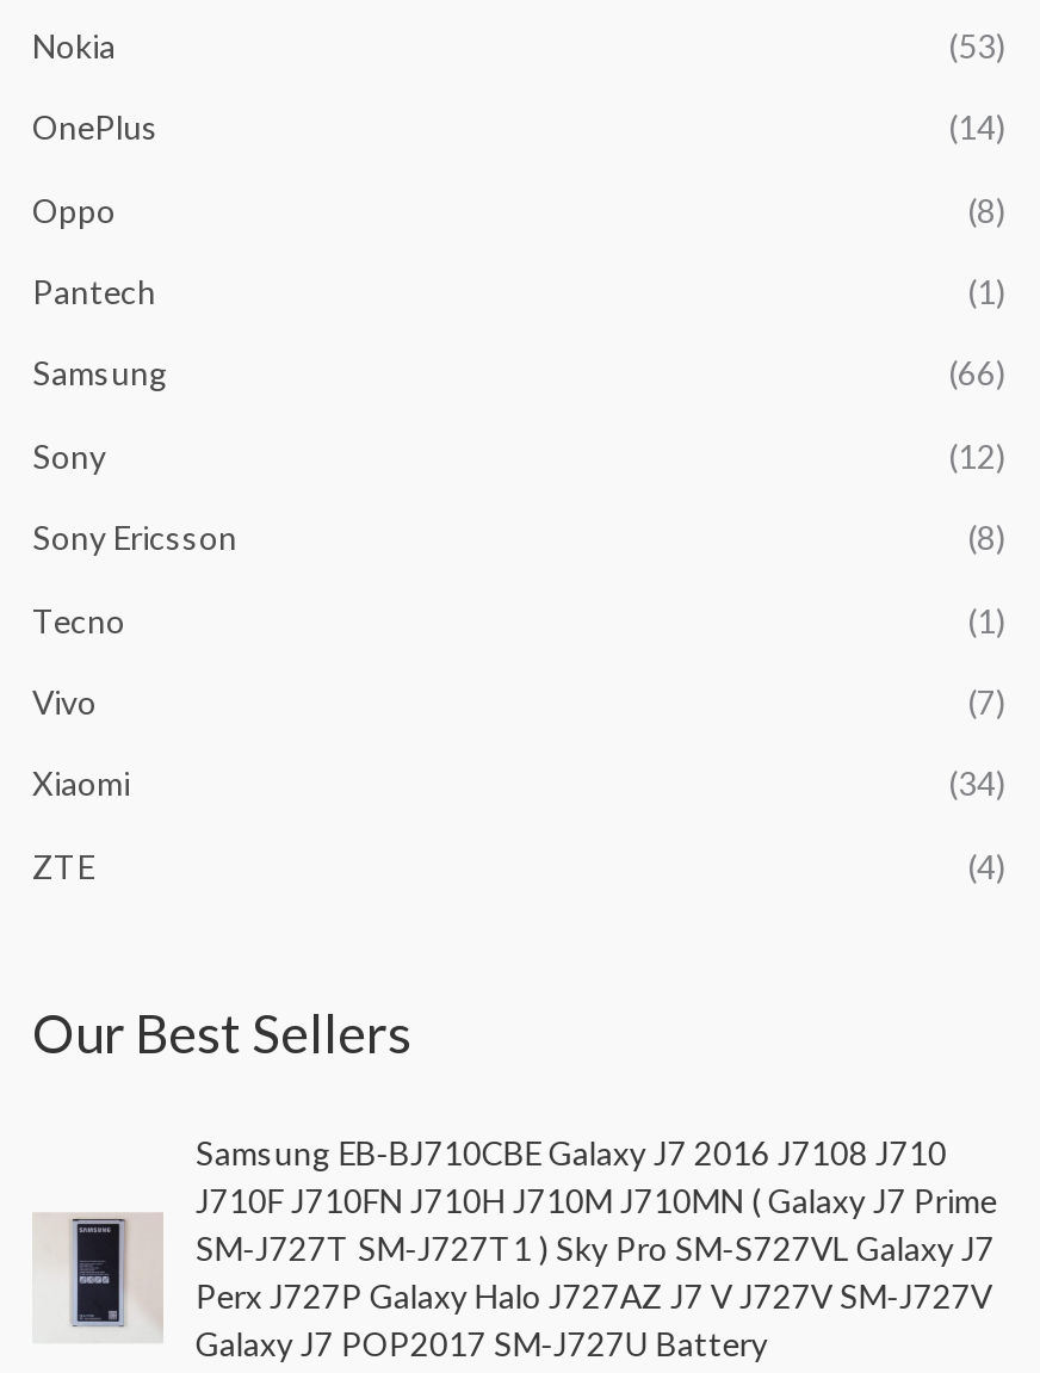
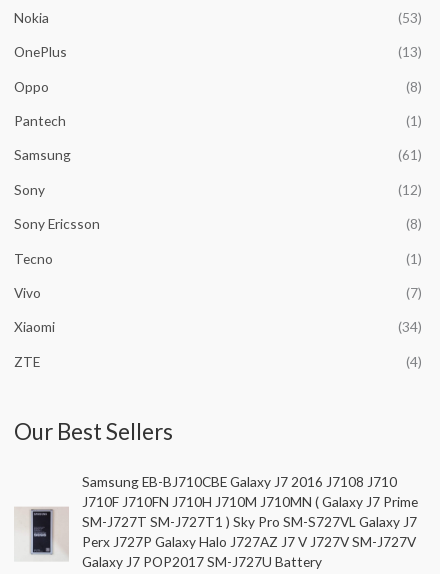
- (14)
+ (13)

- (66)
+ (61)
